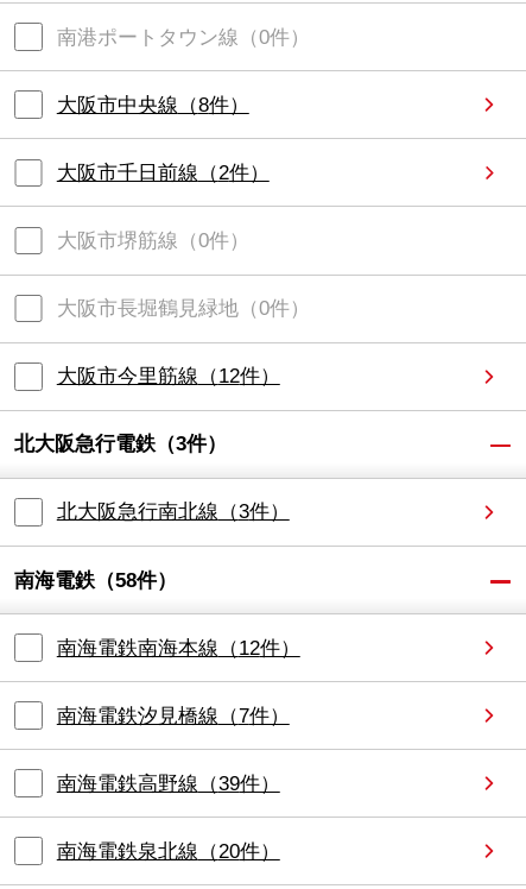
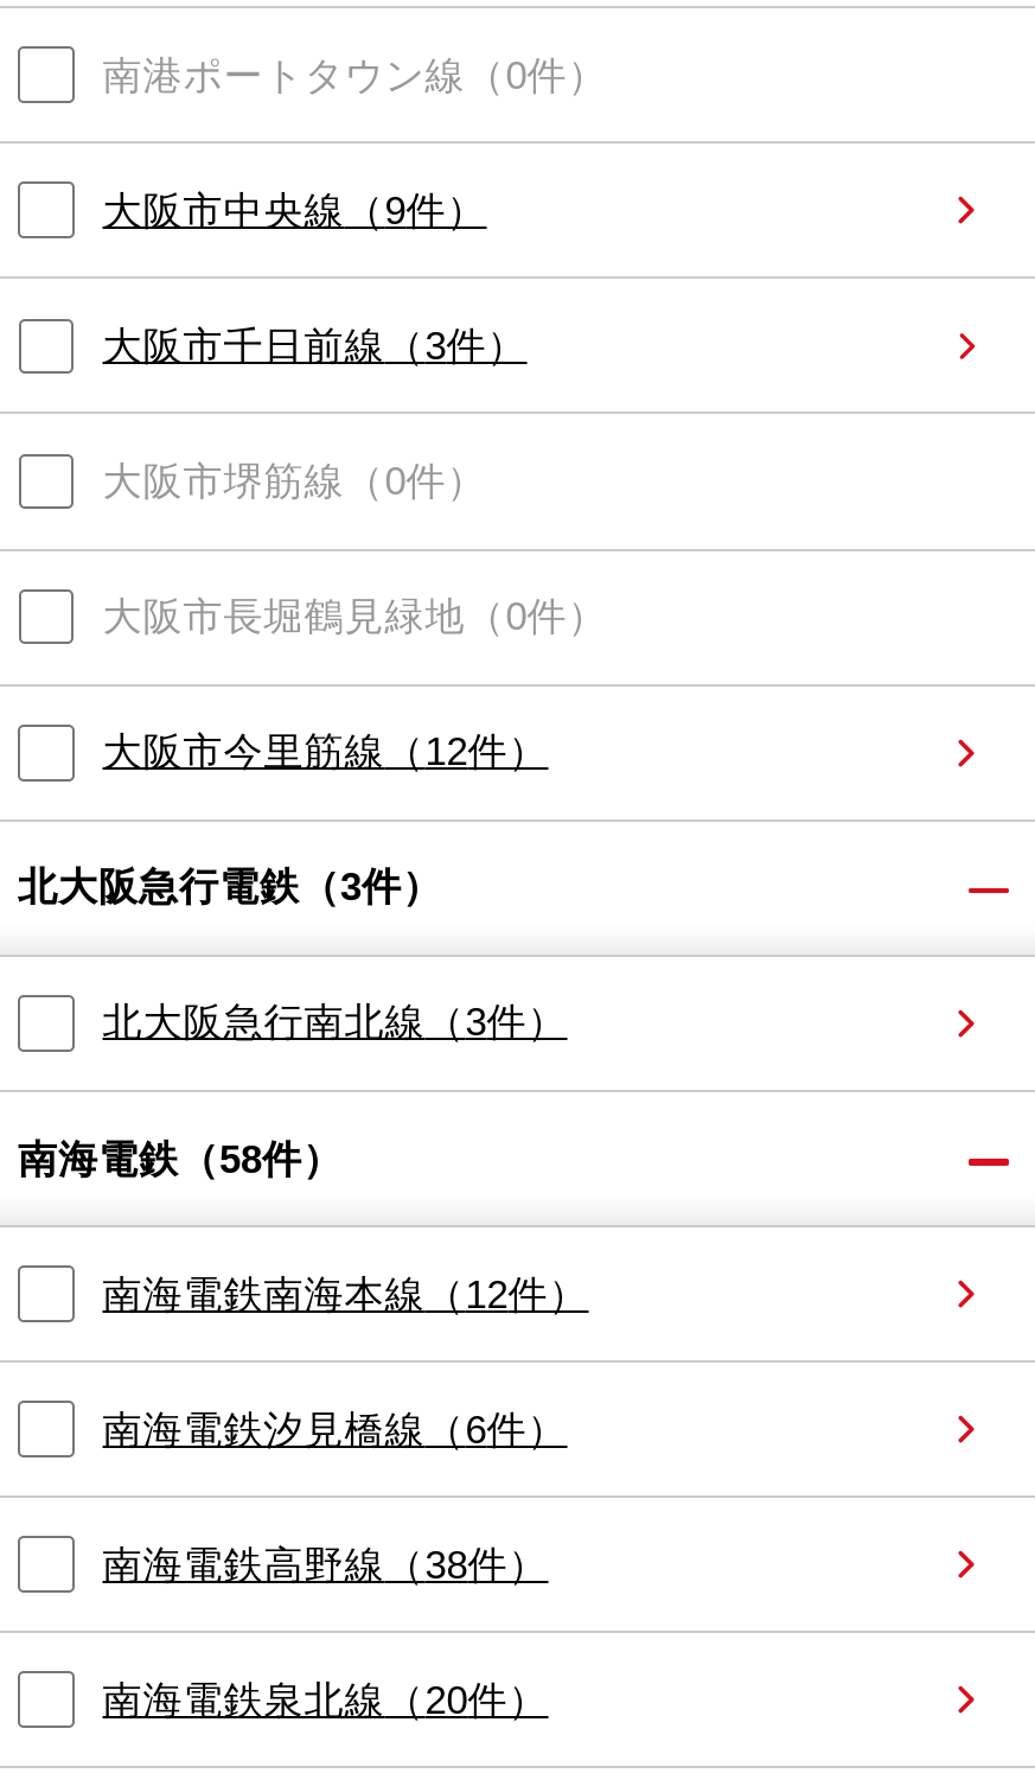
- 大阪市中央線（8件）
+ 大阪市中央線（9件）

- 大阪市千日前線（2件）
+ 大阪市千日前線（3件）

- 南海電鉄汐見橋線（7件）
+ 南海電鉄汐見橋線（6件）

- 南海電鉄高野線（39件）
+ 南海電鉄高野線（38件）
